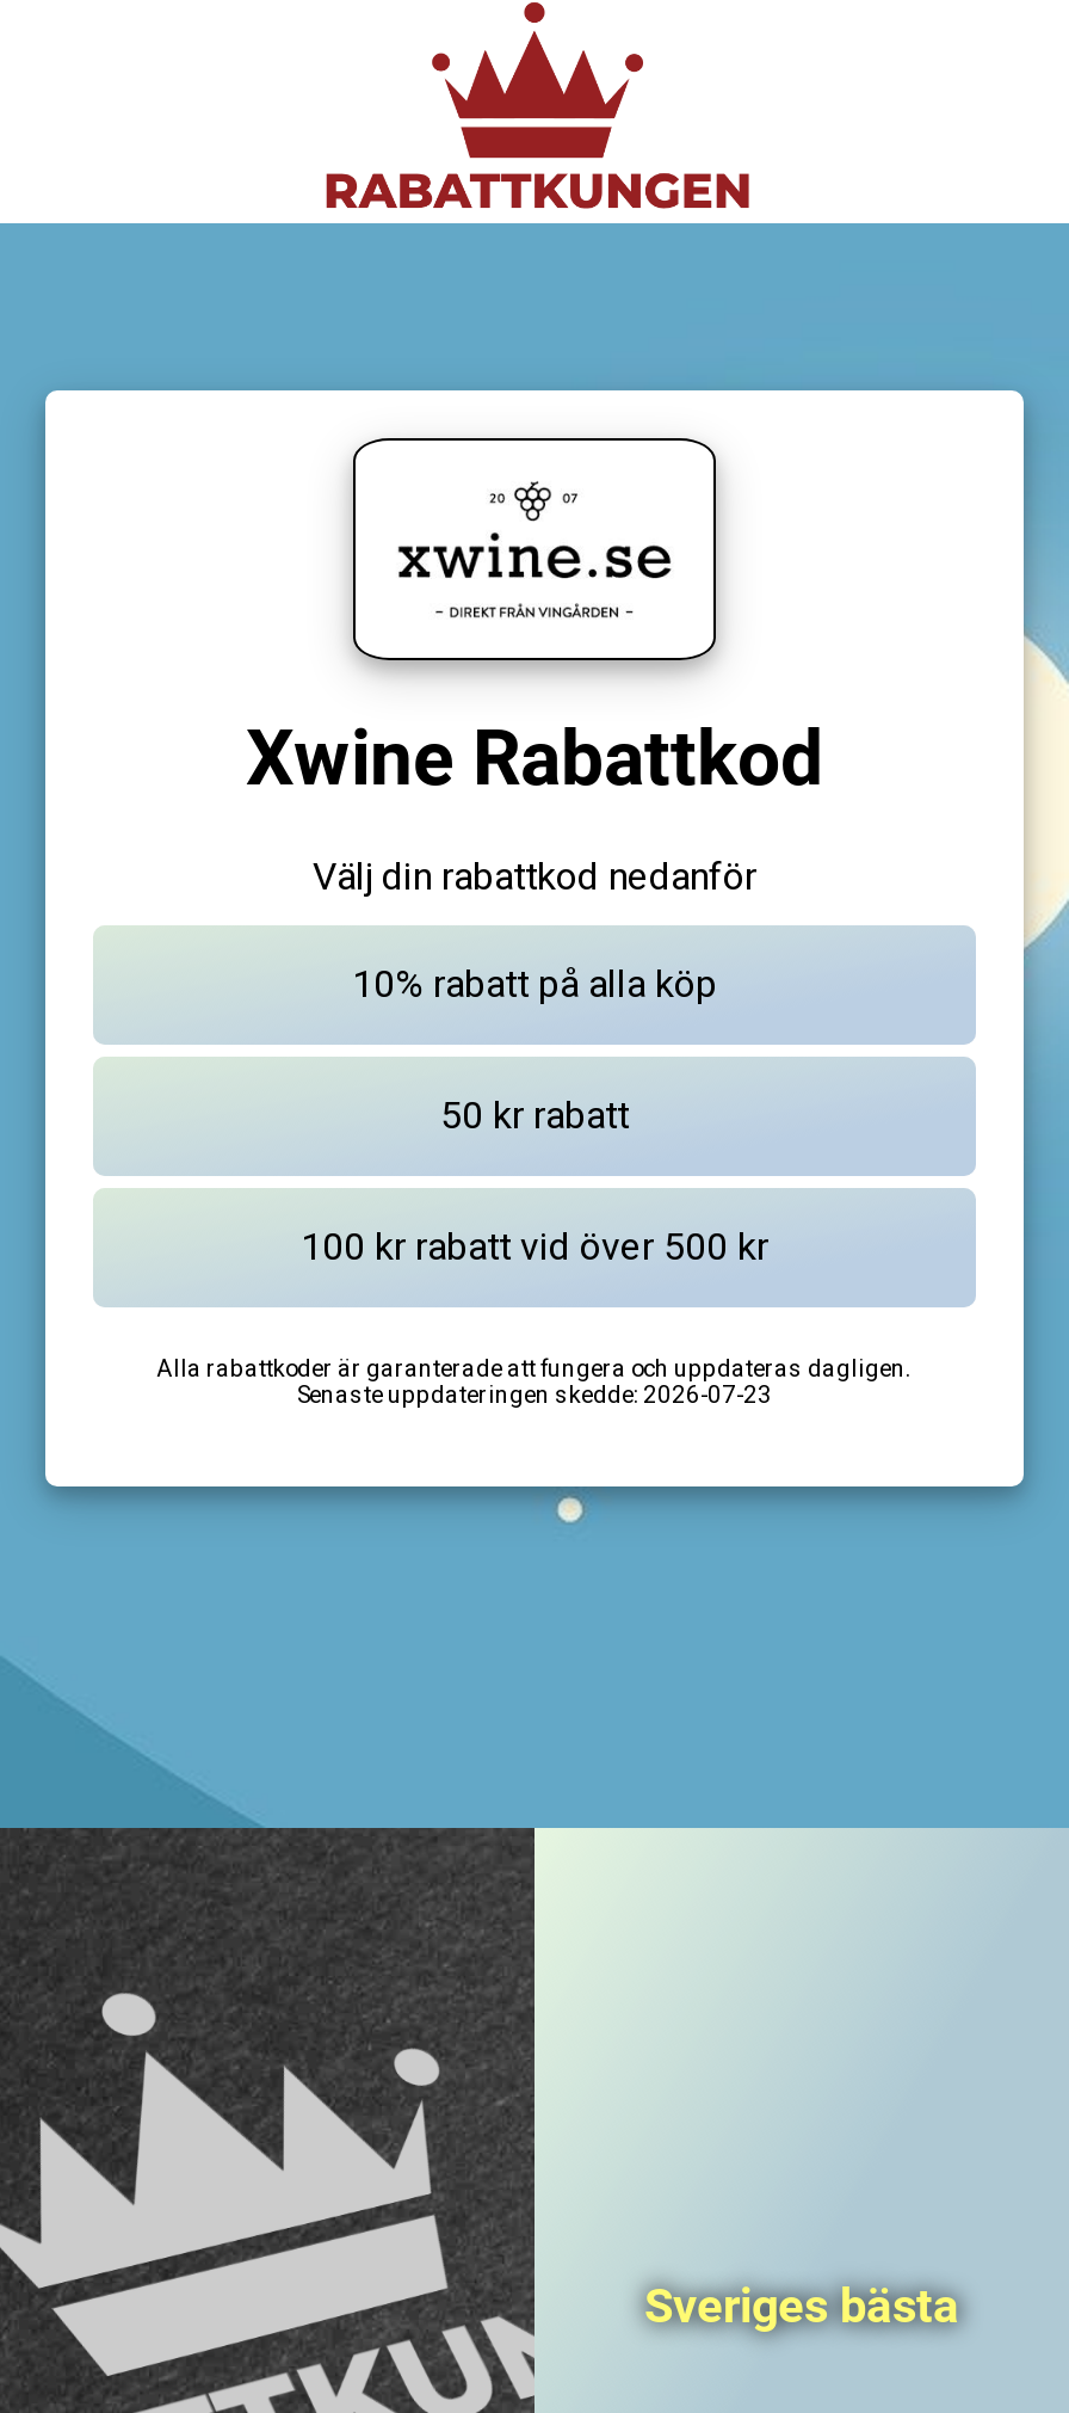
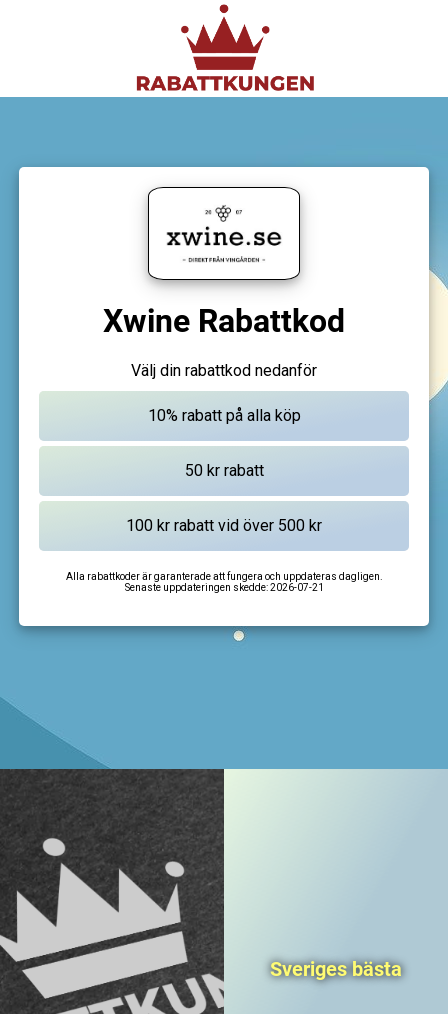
- Senaste uppdateringen skedde: 2026-07-23
+ Senaste uppdateringen skedde: 2026-07-21
